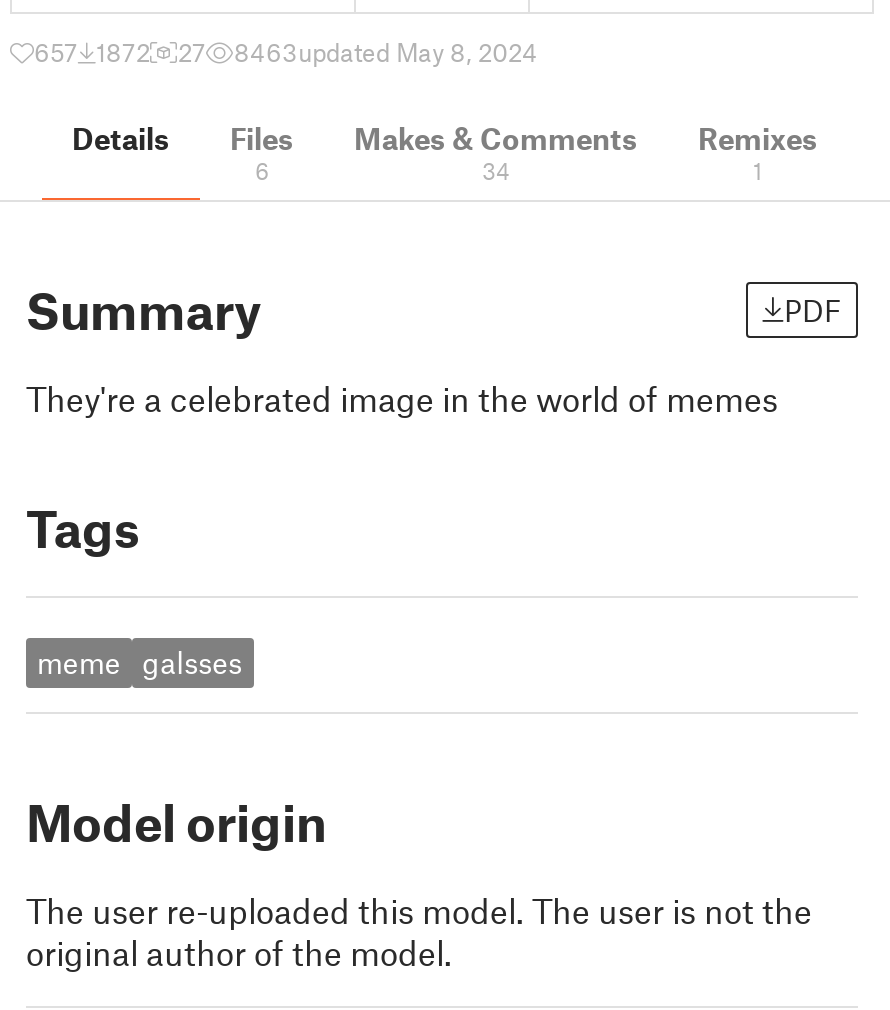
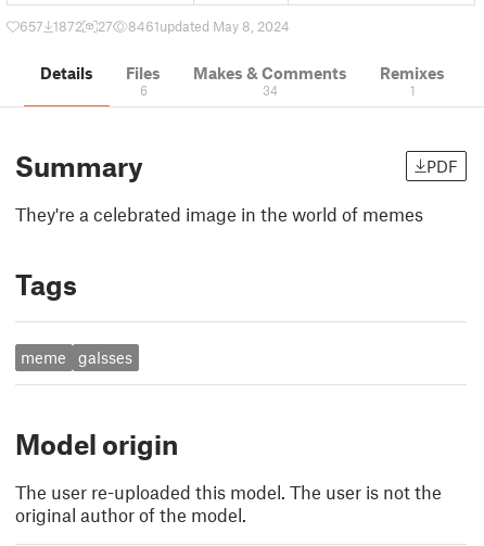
- 8463updated May 8, 2024
+ 8461updated May 8, 2024
